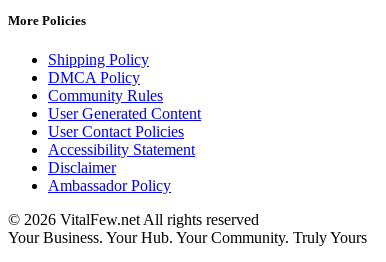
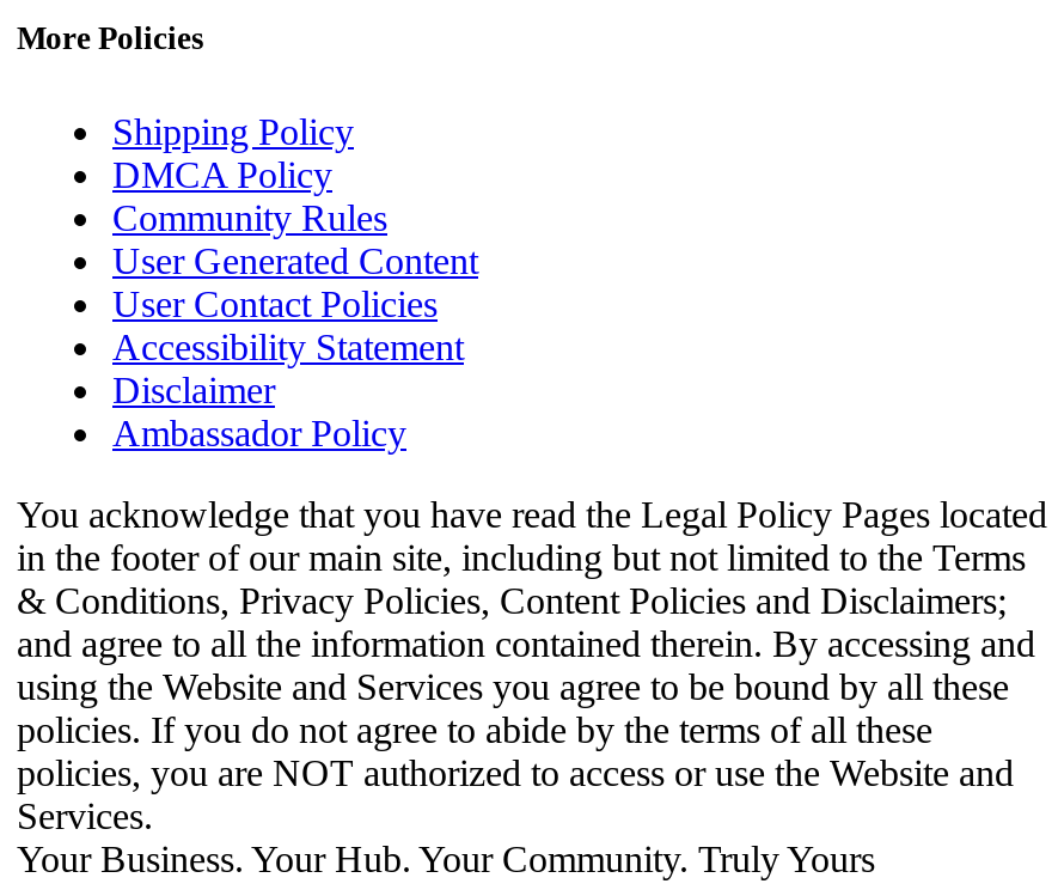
- © 2026 VitalFew.net All rights reserved
+ You acknowledge that you have read the Legal Policy Pages located
+ in the footer of our main site, including but not limited to the Terms
+ & Conditions, Privacy Policies, Content Policies and Disclaimers;
+ and agree to all the information contained therein. By accessing and
+ using the Website and Services you agree to be bound by all these
+ policies. If you do not agree to abide by the terms of all these
+ policies, you are NOT authorized to access or use the Website and
+ Services.
